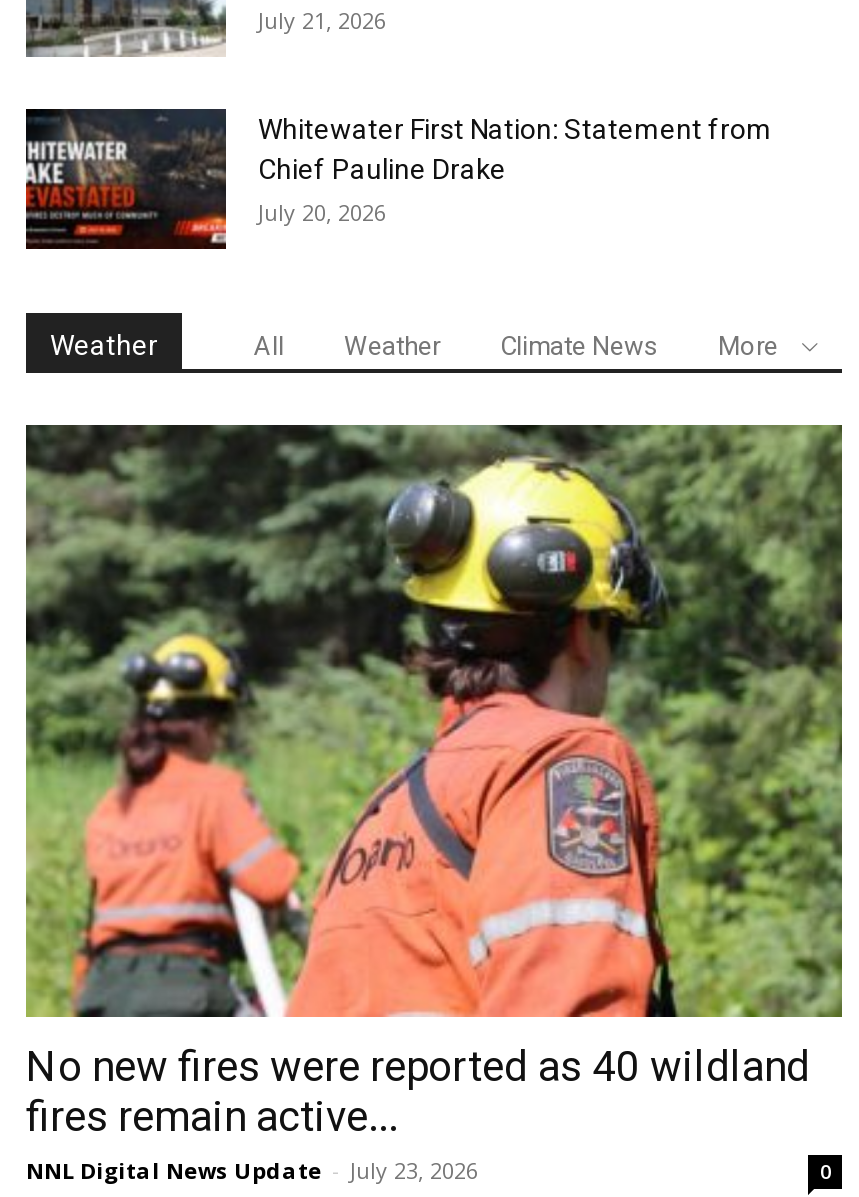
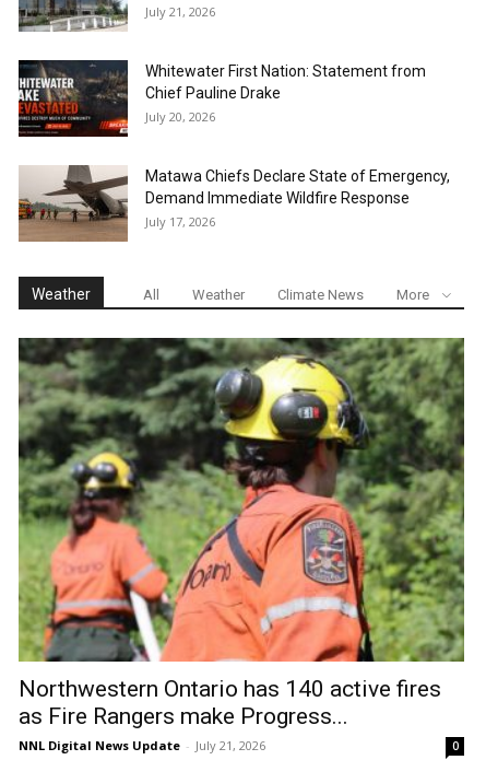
+ [image]
+ Matawa Chiefs Declare State of Emergency,
+ Demand Immediate Wildfire Response
+ July 17, 2026

- No new fires were reported as 40 wildland
- fires remain active...
- NNL Digital News Update - July 23, 2026
+ Northwestern Ontario has 140 active fires
+ as Fire Rangers make Progress...
+ NNL Digital News Update - July 21, 2026
